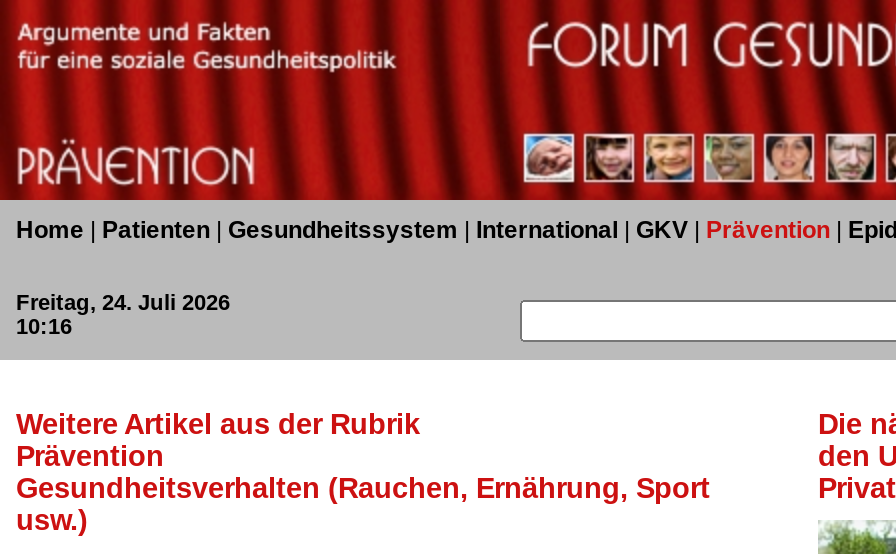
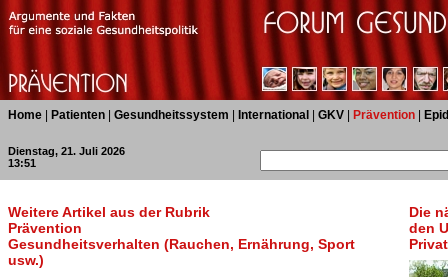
- Freitag, 24. Juli 2026
+ Dienstag, 21. Juli 2026

- 10:16
+ 13:51
